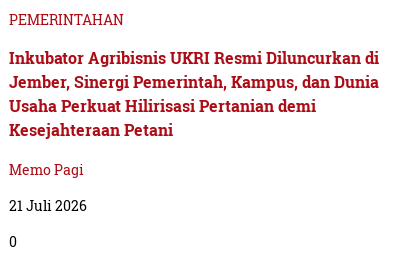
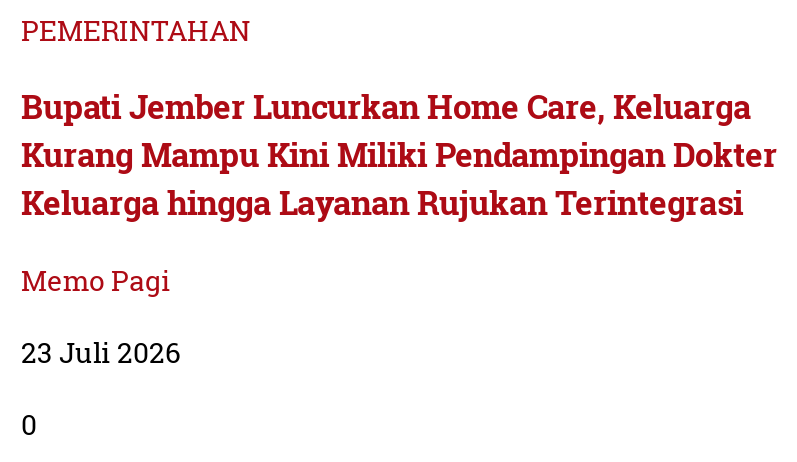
- Inkubator Agribisnis UKRI Resmi Diluncurkan di
- Jember, Sinergi Pemerintah, Kampus, dan Dunia
- Usaha Perkuat Hilirisasi Pertanian demi
- Kesejahteraan Petani
+ Bupati Jember Luncurkan Home Care, Keluarga
+ Kurang Mampu Kini Miliki Pendampingan Dokter
+ Keluarga hingga Layanan Rujukan Terintegrasi

- 21 Juli 2026
+ 23 Juli 2026
